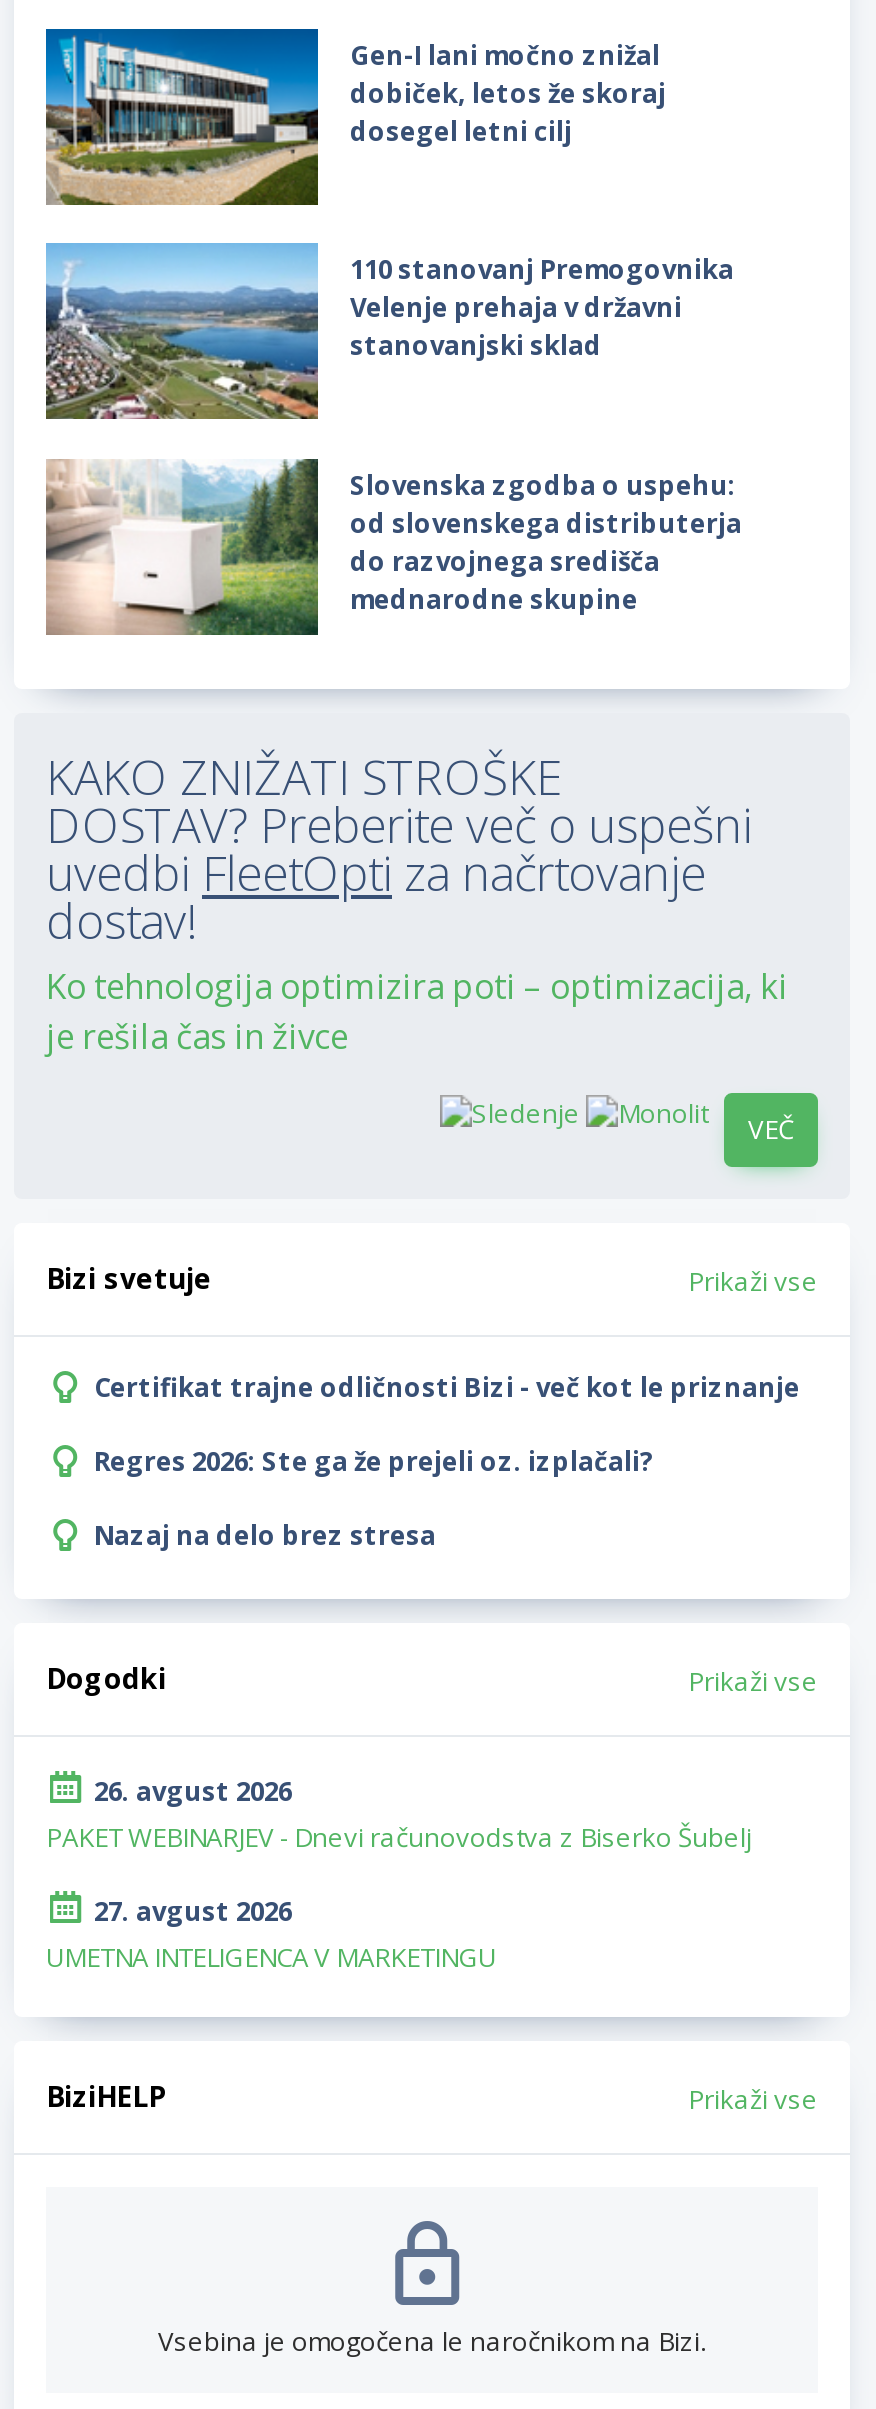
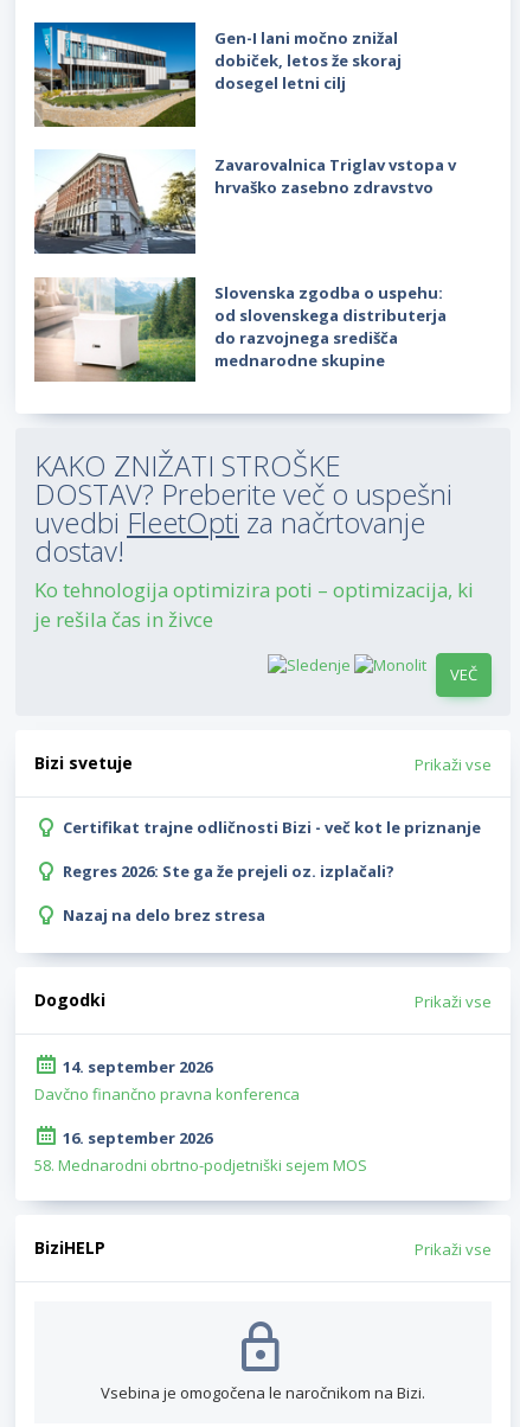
- [image]
- 110 stanovanj Premogovnika
- Velenje prehaja v državni
- stanovanjski sklad
+ [image]
+ Zavarovalnica Triglav vstopa v
+ hrvaško zasebno zdravstvo

- 26. avgust 2026
- PAKET WEBINARJEV - Dnevi računovodstva z Biserko Šubelj
+ 14. september 2026
+ Davčno finančno pravna konferenca

- 27. avgust 2026
- UMETNA INTELIGENCA V MARKETINGU
+ 16. september 2026
+ 58. Mednarodni obrtno-podjetniški sejem MOS
